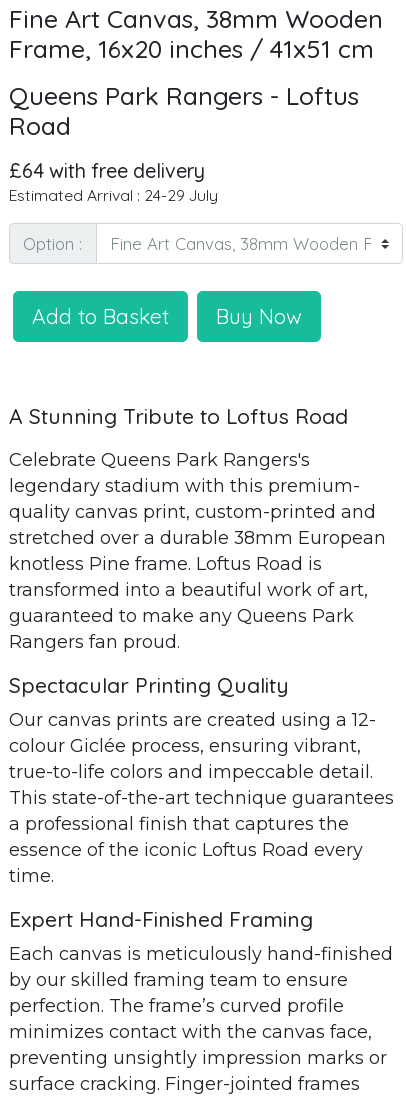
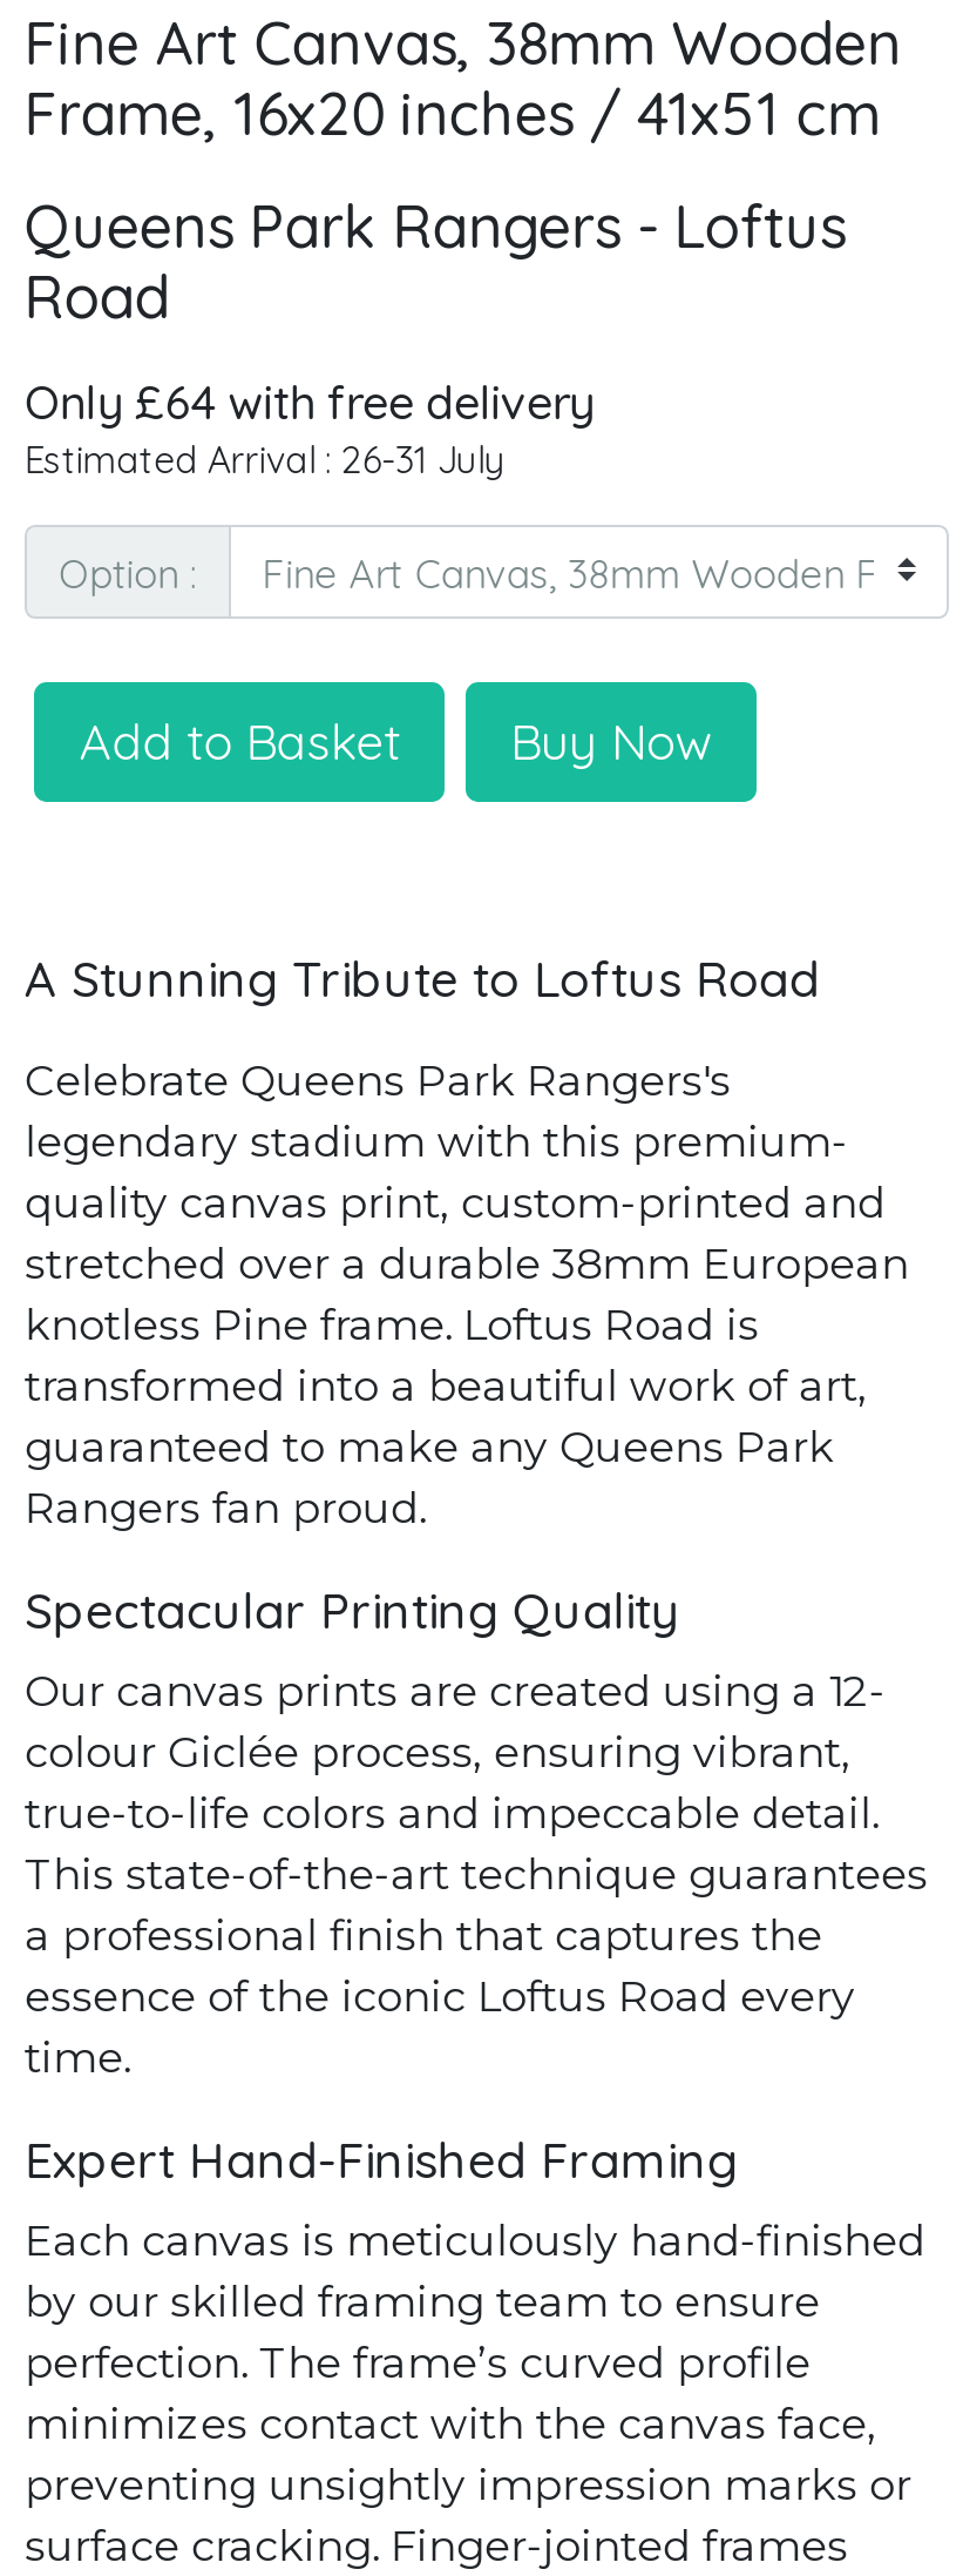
- £64 with free delivery
- Estimated Arrival : 24-29 July
+ Only £64 with free delivery
+ Estimated Arrival : 26-31 July
